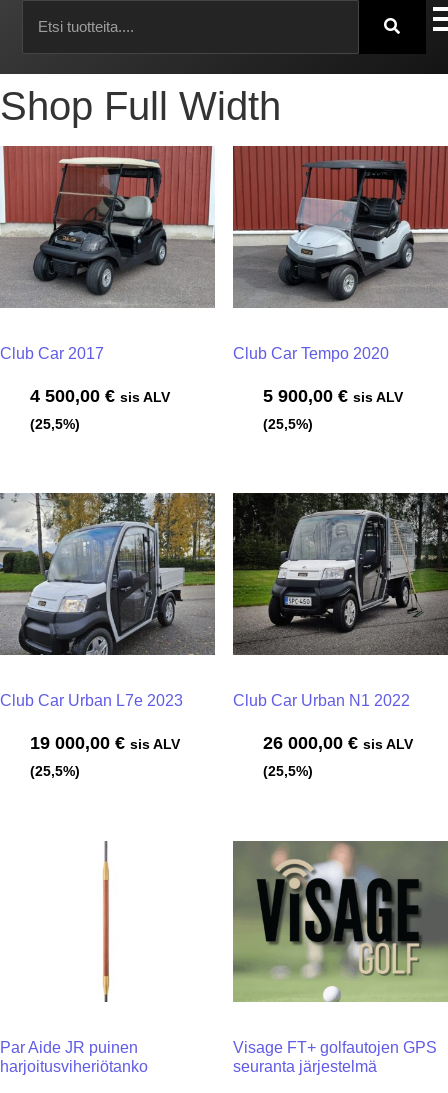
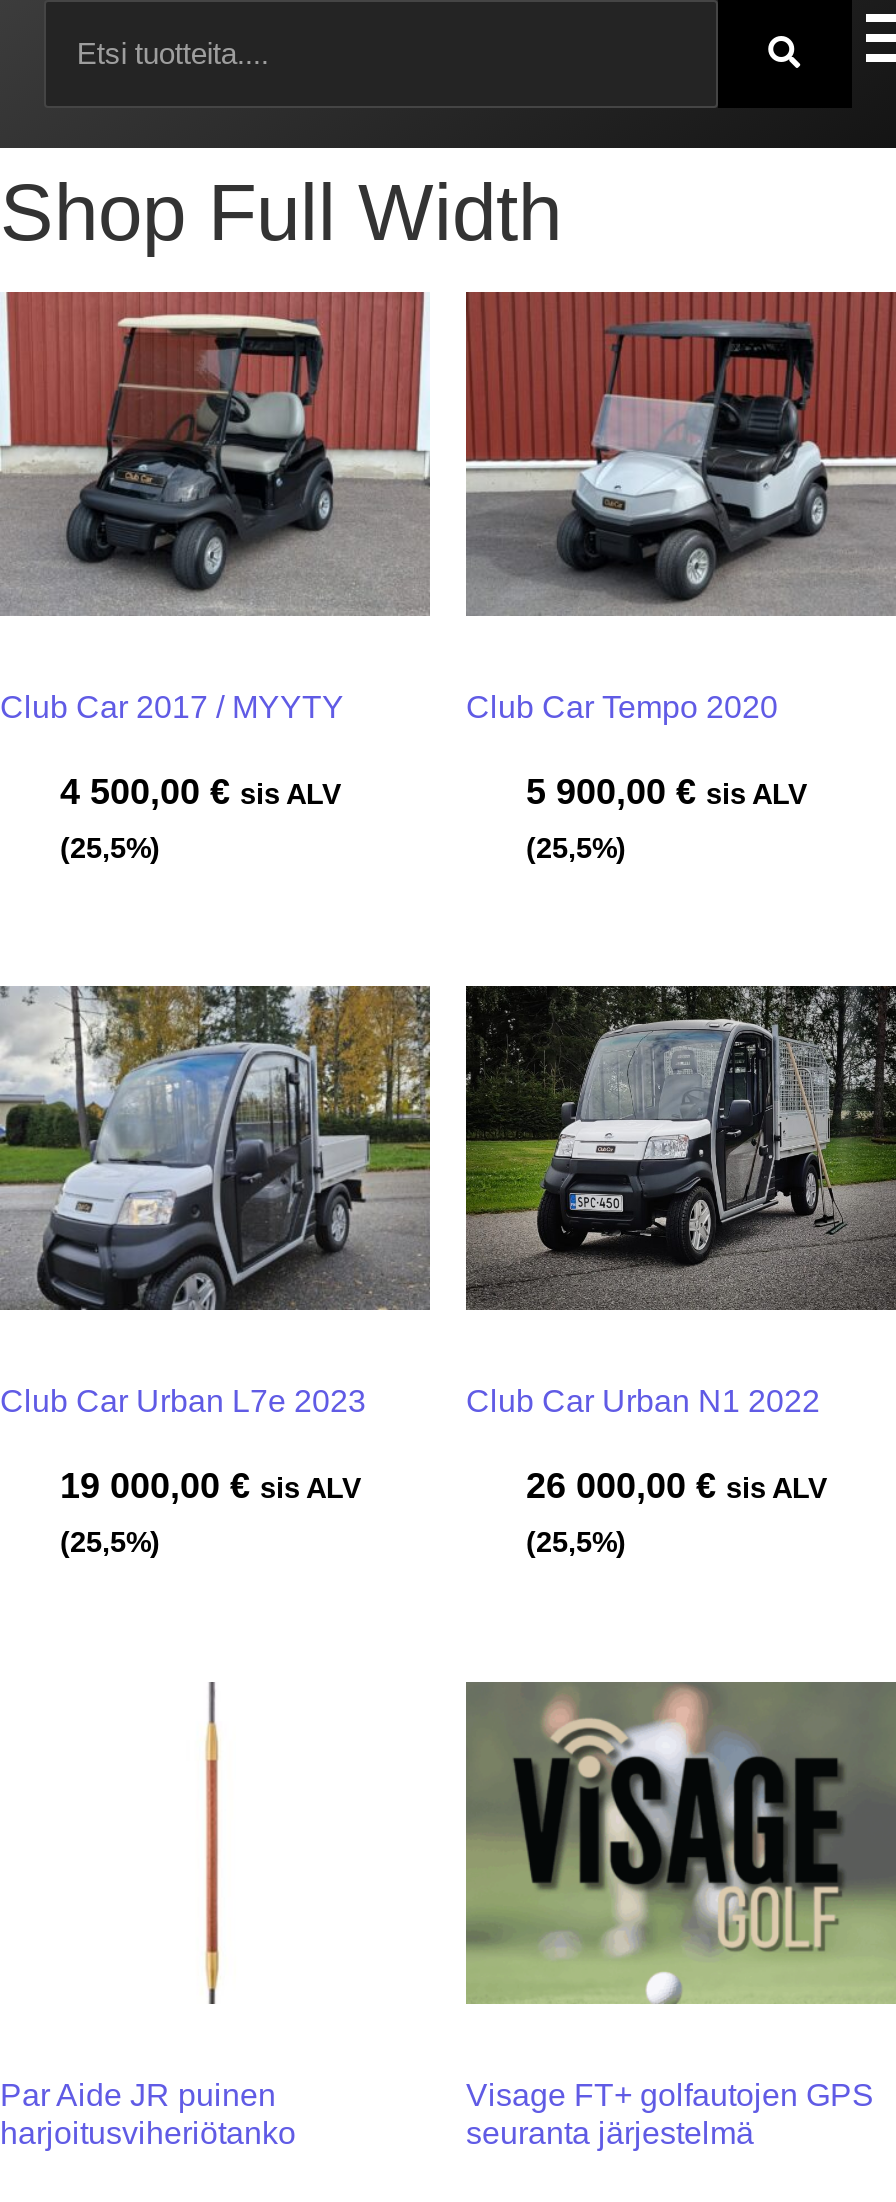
- Club Car 2017
+ Club Car 2017 / MYYTY
